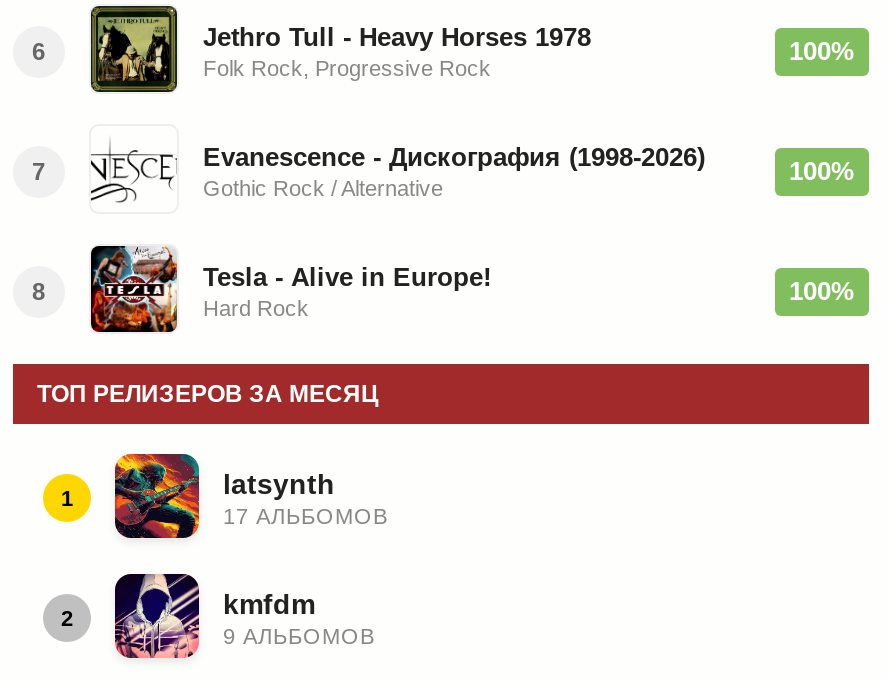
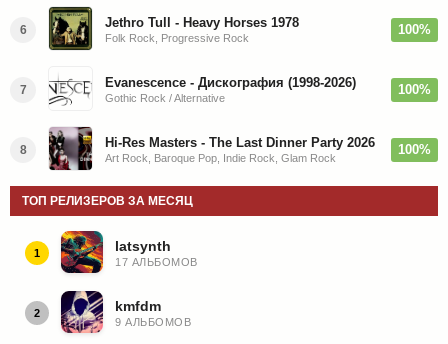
- [image]
- Tesla - Alive in Europe!
- Hard Rock
+ [image]
+ Hi-Res Masters - The Last Dinner Party 2026
+ Art Rock, Baroque Pop, Indie Rock, Glam Rock
